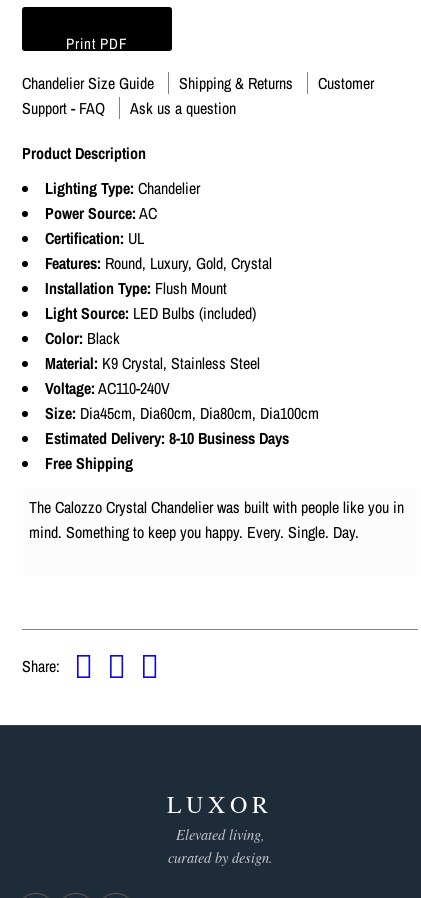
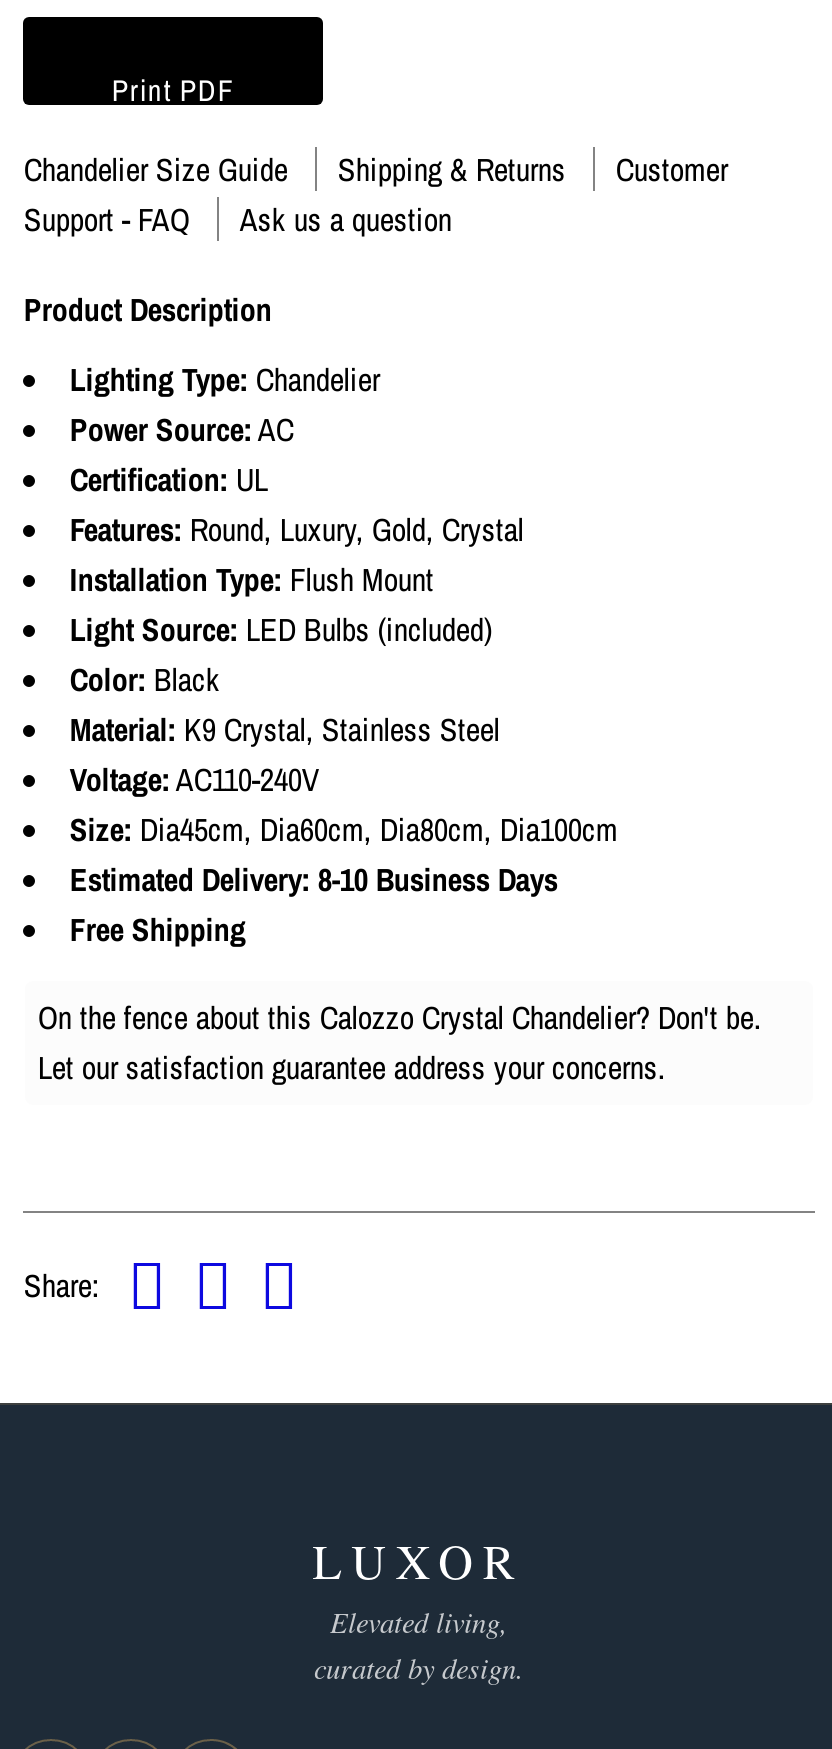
- The Calozzo Crystal Chandelier was built with people like you in
- mind. Something to keep you happy. Every. Single. Day.
+ On the fence about this Calozzo Crystal Chandelier? Don't be.
+ Let our satisfaction guarantee address your concerns.
